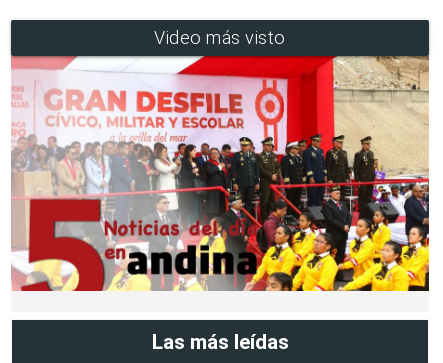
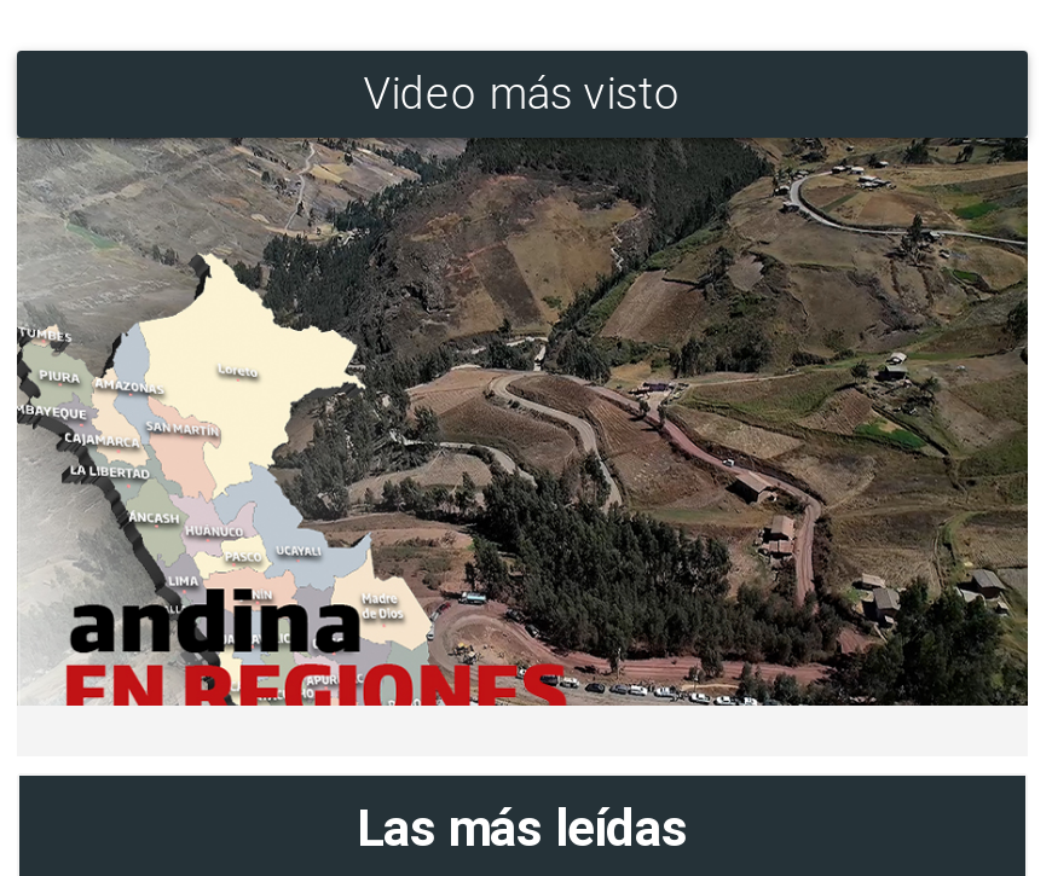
- [image]
+ [image]
